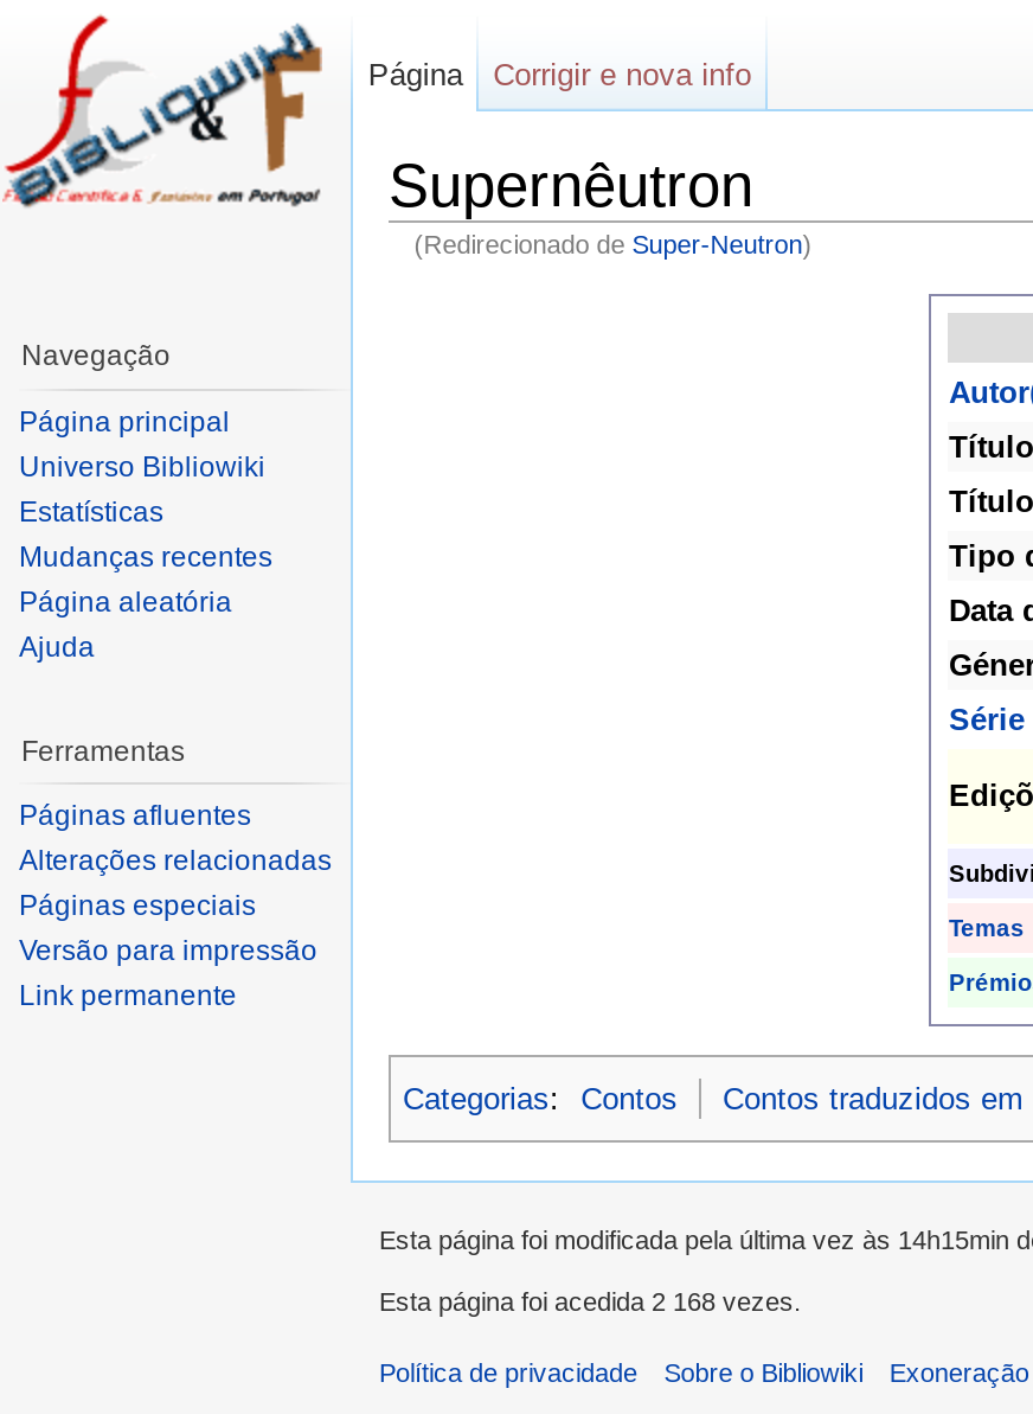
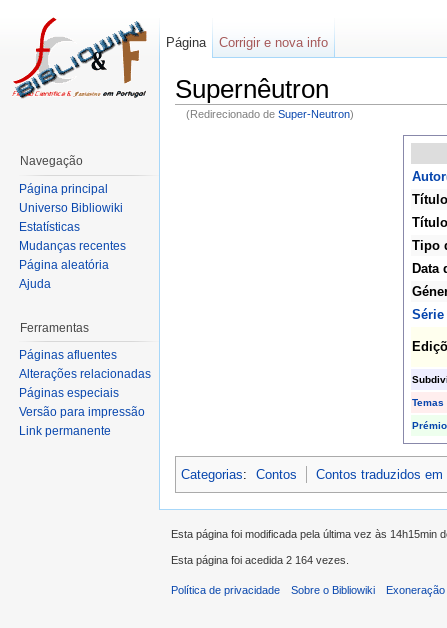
- Esta página foi acedida 2 168 vezes.
+ Esta página foi acedida 2 164 vezes.
